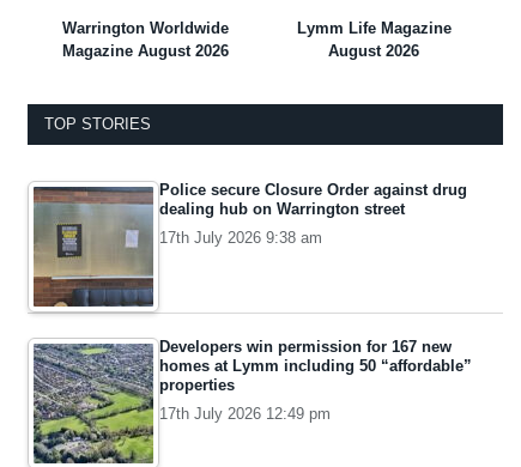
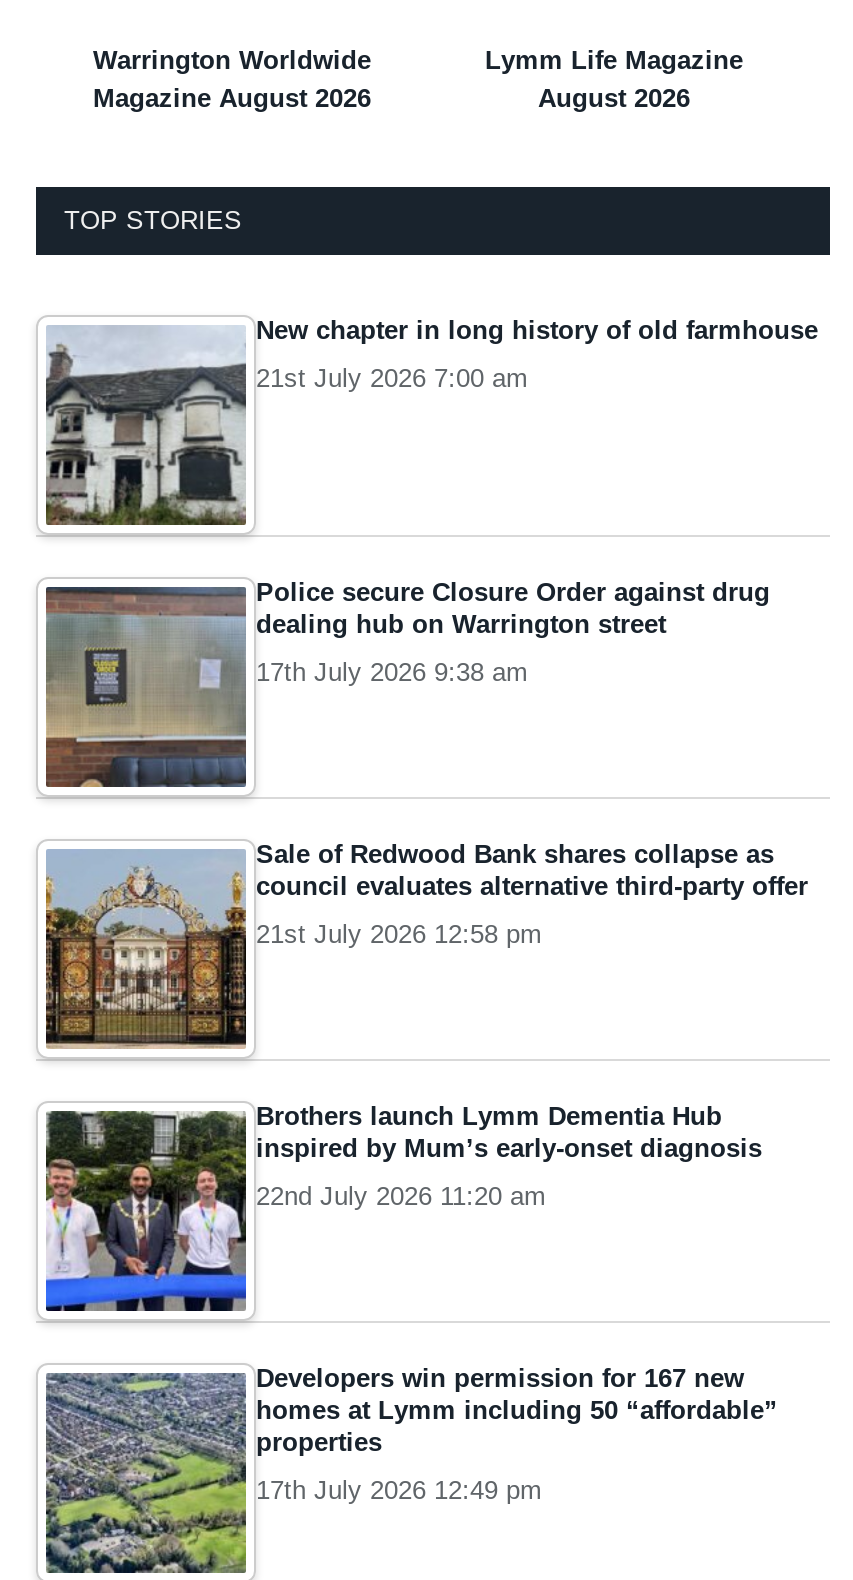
+ [image]
+ New chapter in long history of old farmhouse
+ 21st July 2026 7:00 am

+ [image]
+ Sale of Redwood Bank shares collapse as
+ council evaluates alternative third-party offer
+ 21st July 2026 12:58 pm

+ [image]
+ Brothers launch Lymm Dementia Hub
+ inspired by Mum’s early-onset diagnosis
+ 22nd July 2026 11:20 am
